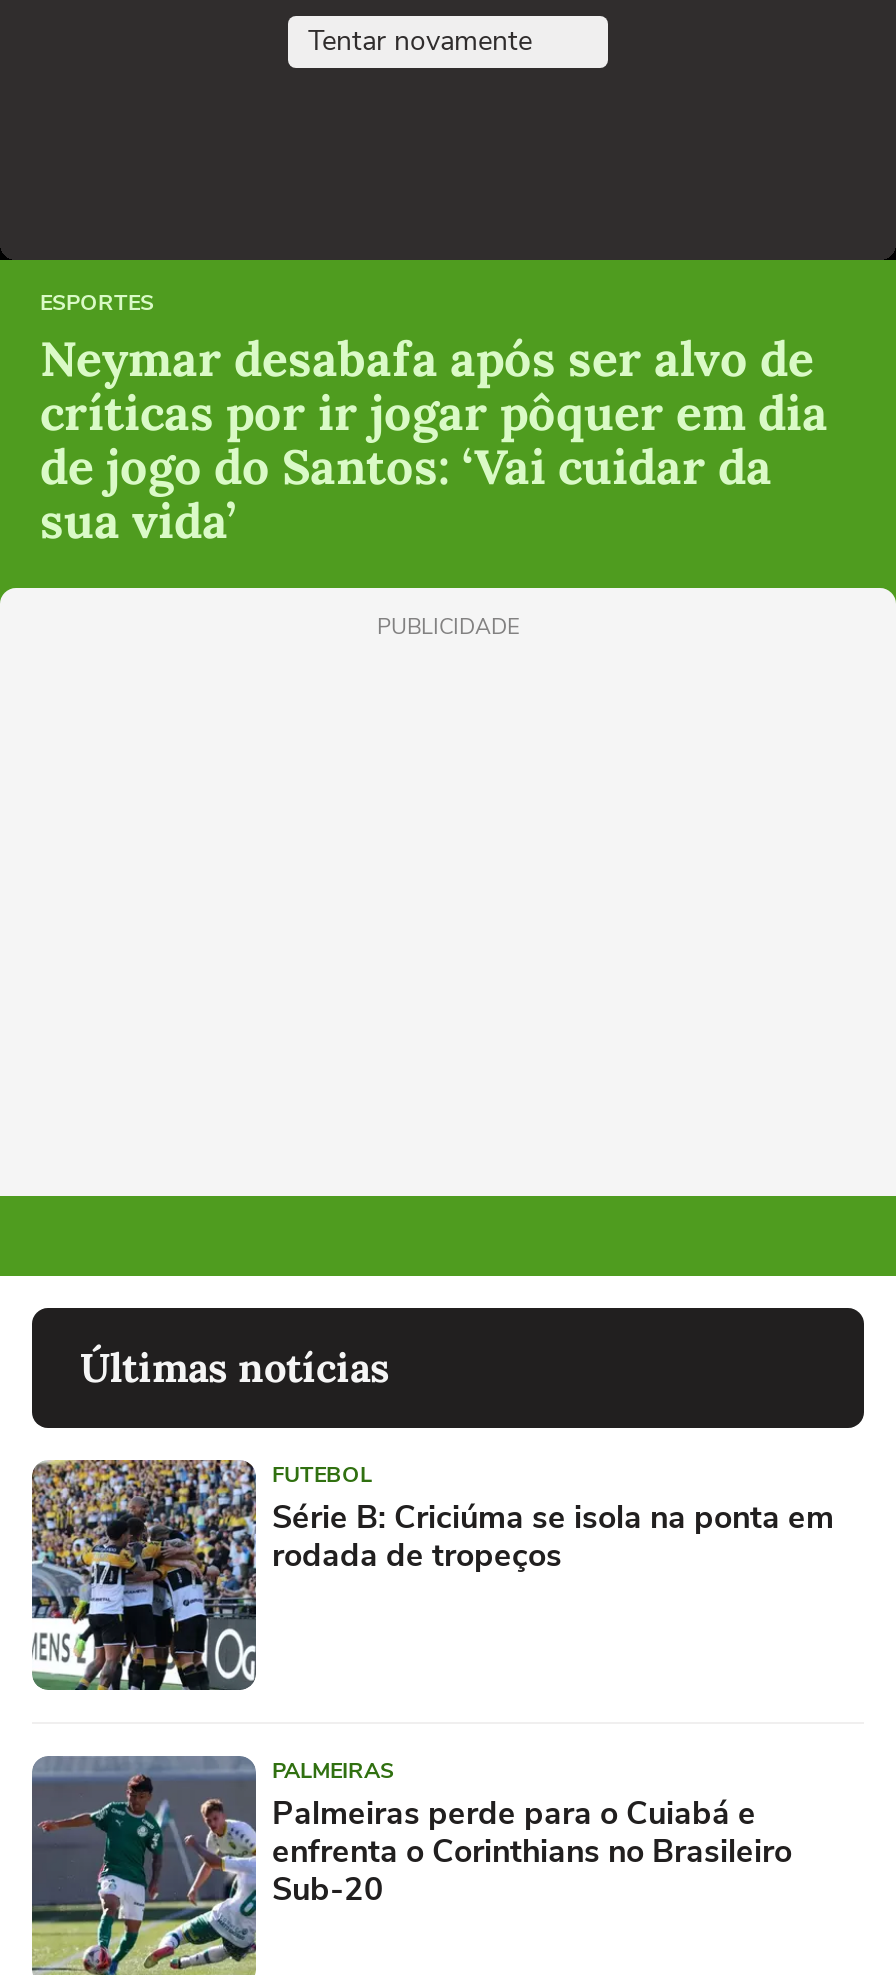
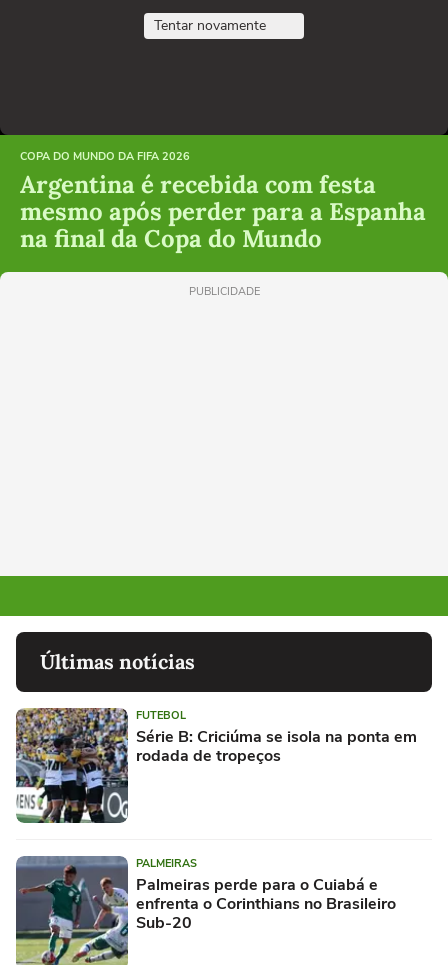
- ESPORTES
- Neymar desabafa após ser alvo de
- críticas por ir jogar pôquer em dia
- de jogo do Santos: ‘Vai cuidar da
- sua vida’
+ COPA DO MUNDO DA FIFA 2026
+ Argentina é recebida com festa
+ mesmo após perder para a Espanha
+ na final da Copa do Mundo
